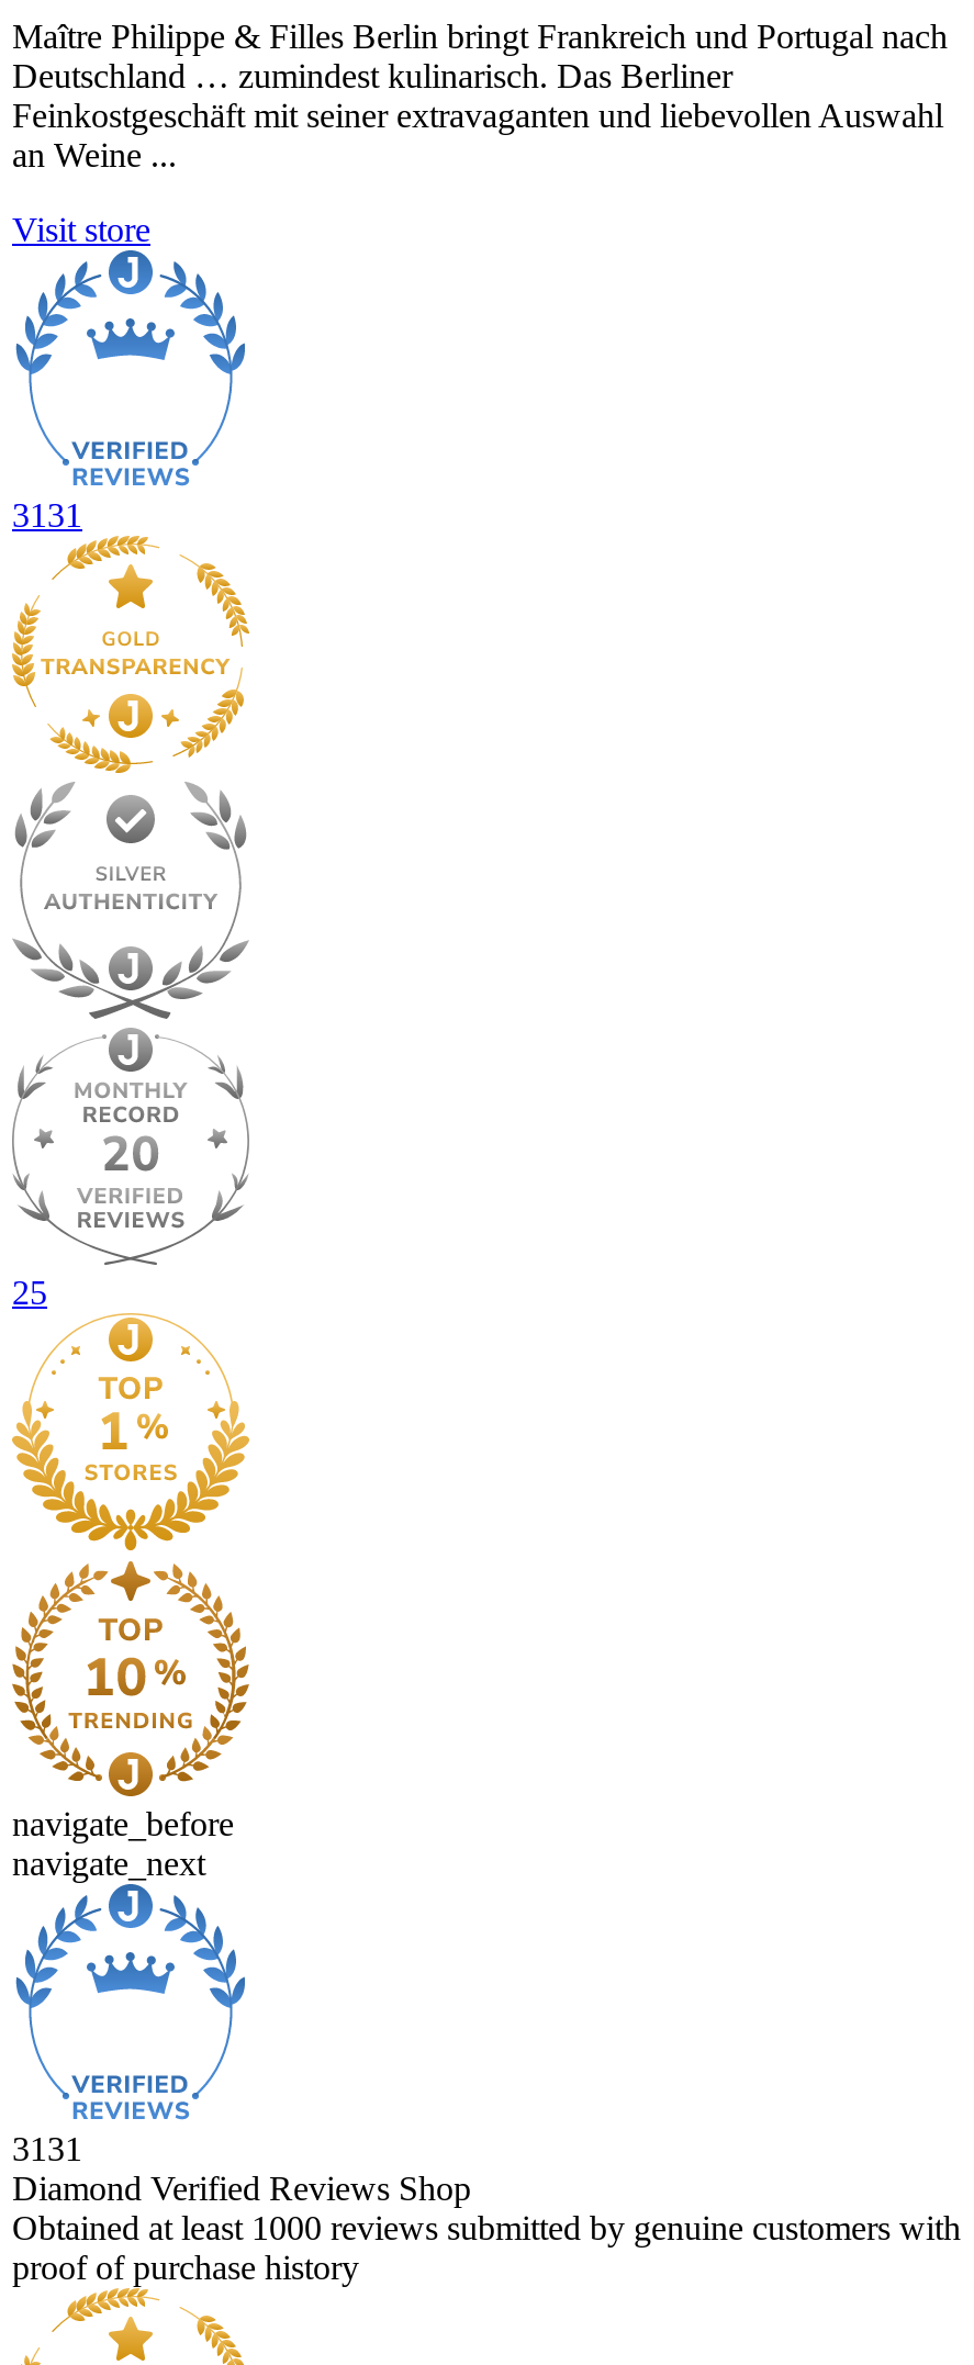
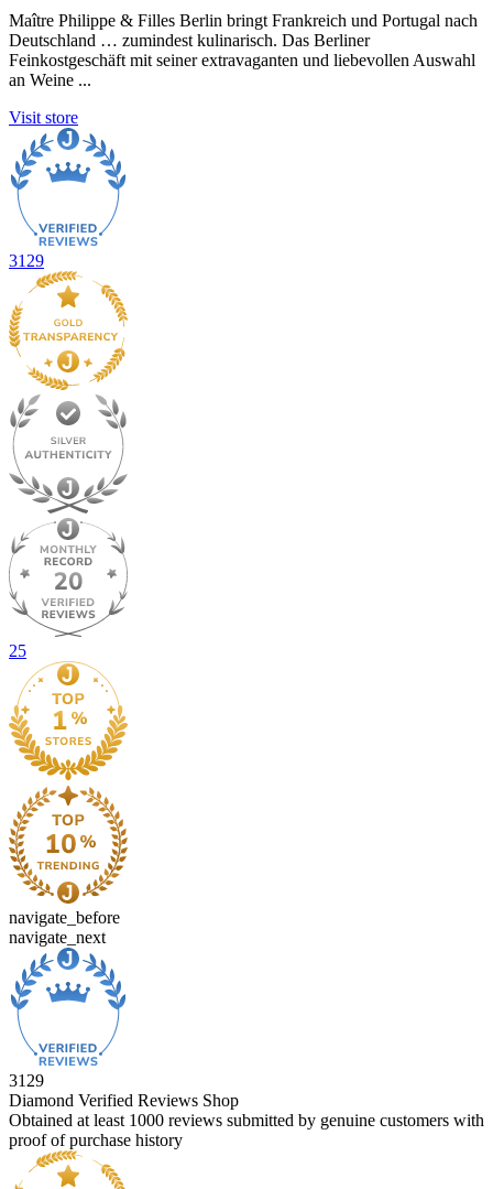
- 3131
+ 3129

- 3131
+ 3129
